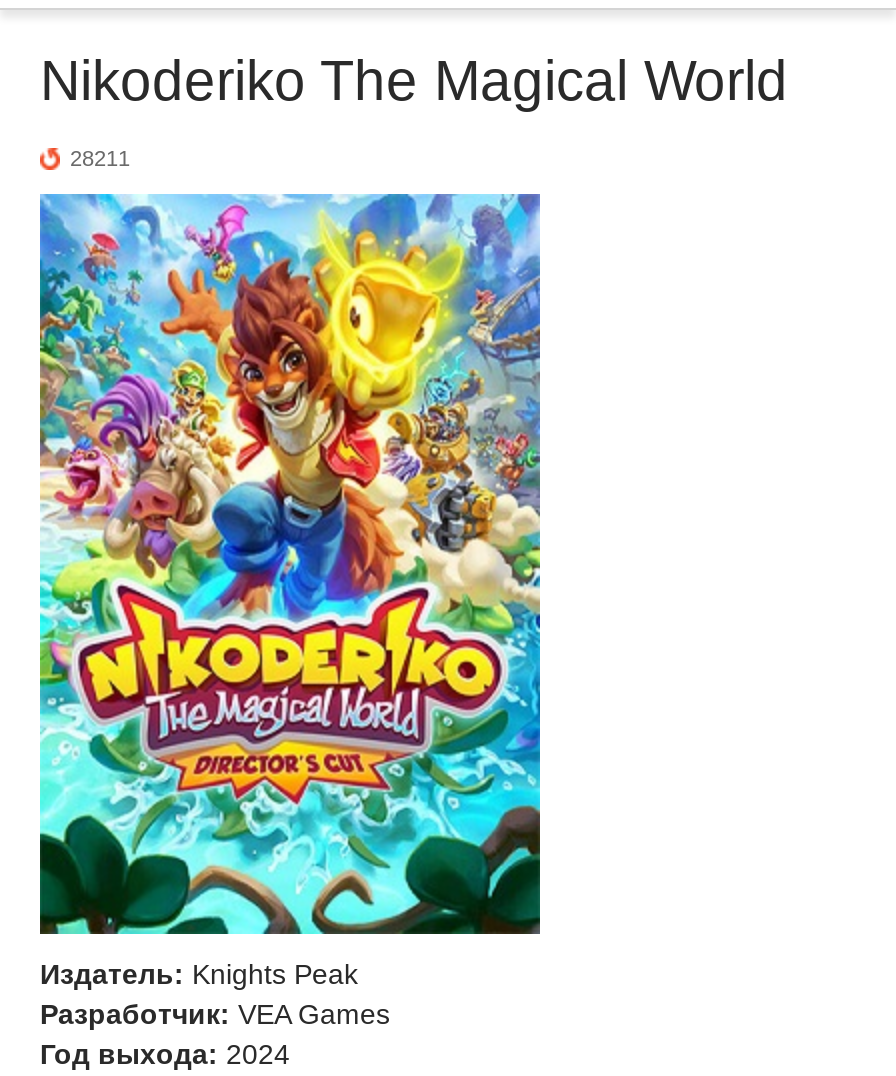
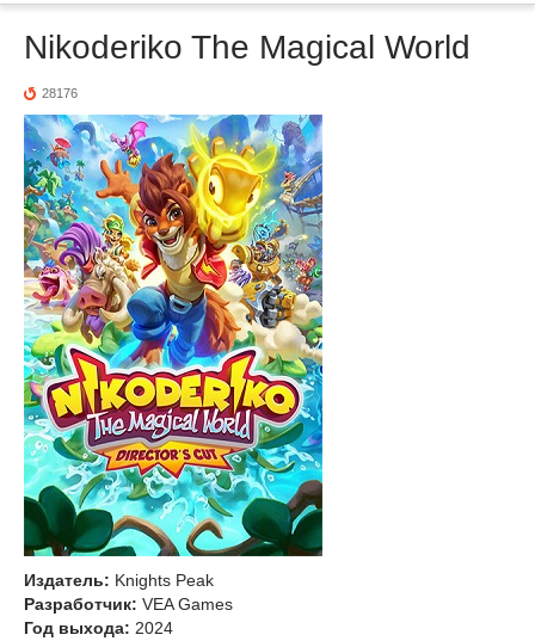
- 28211
+ 28176
